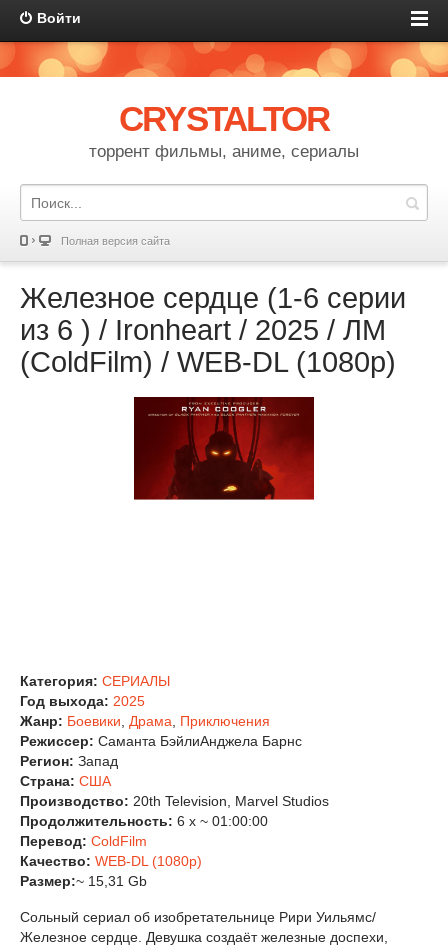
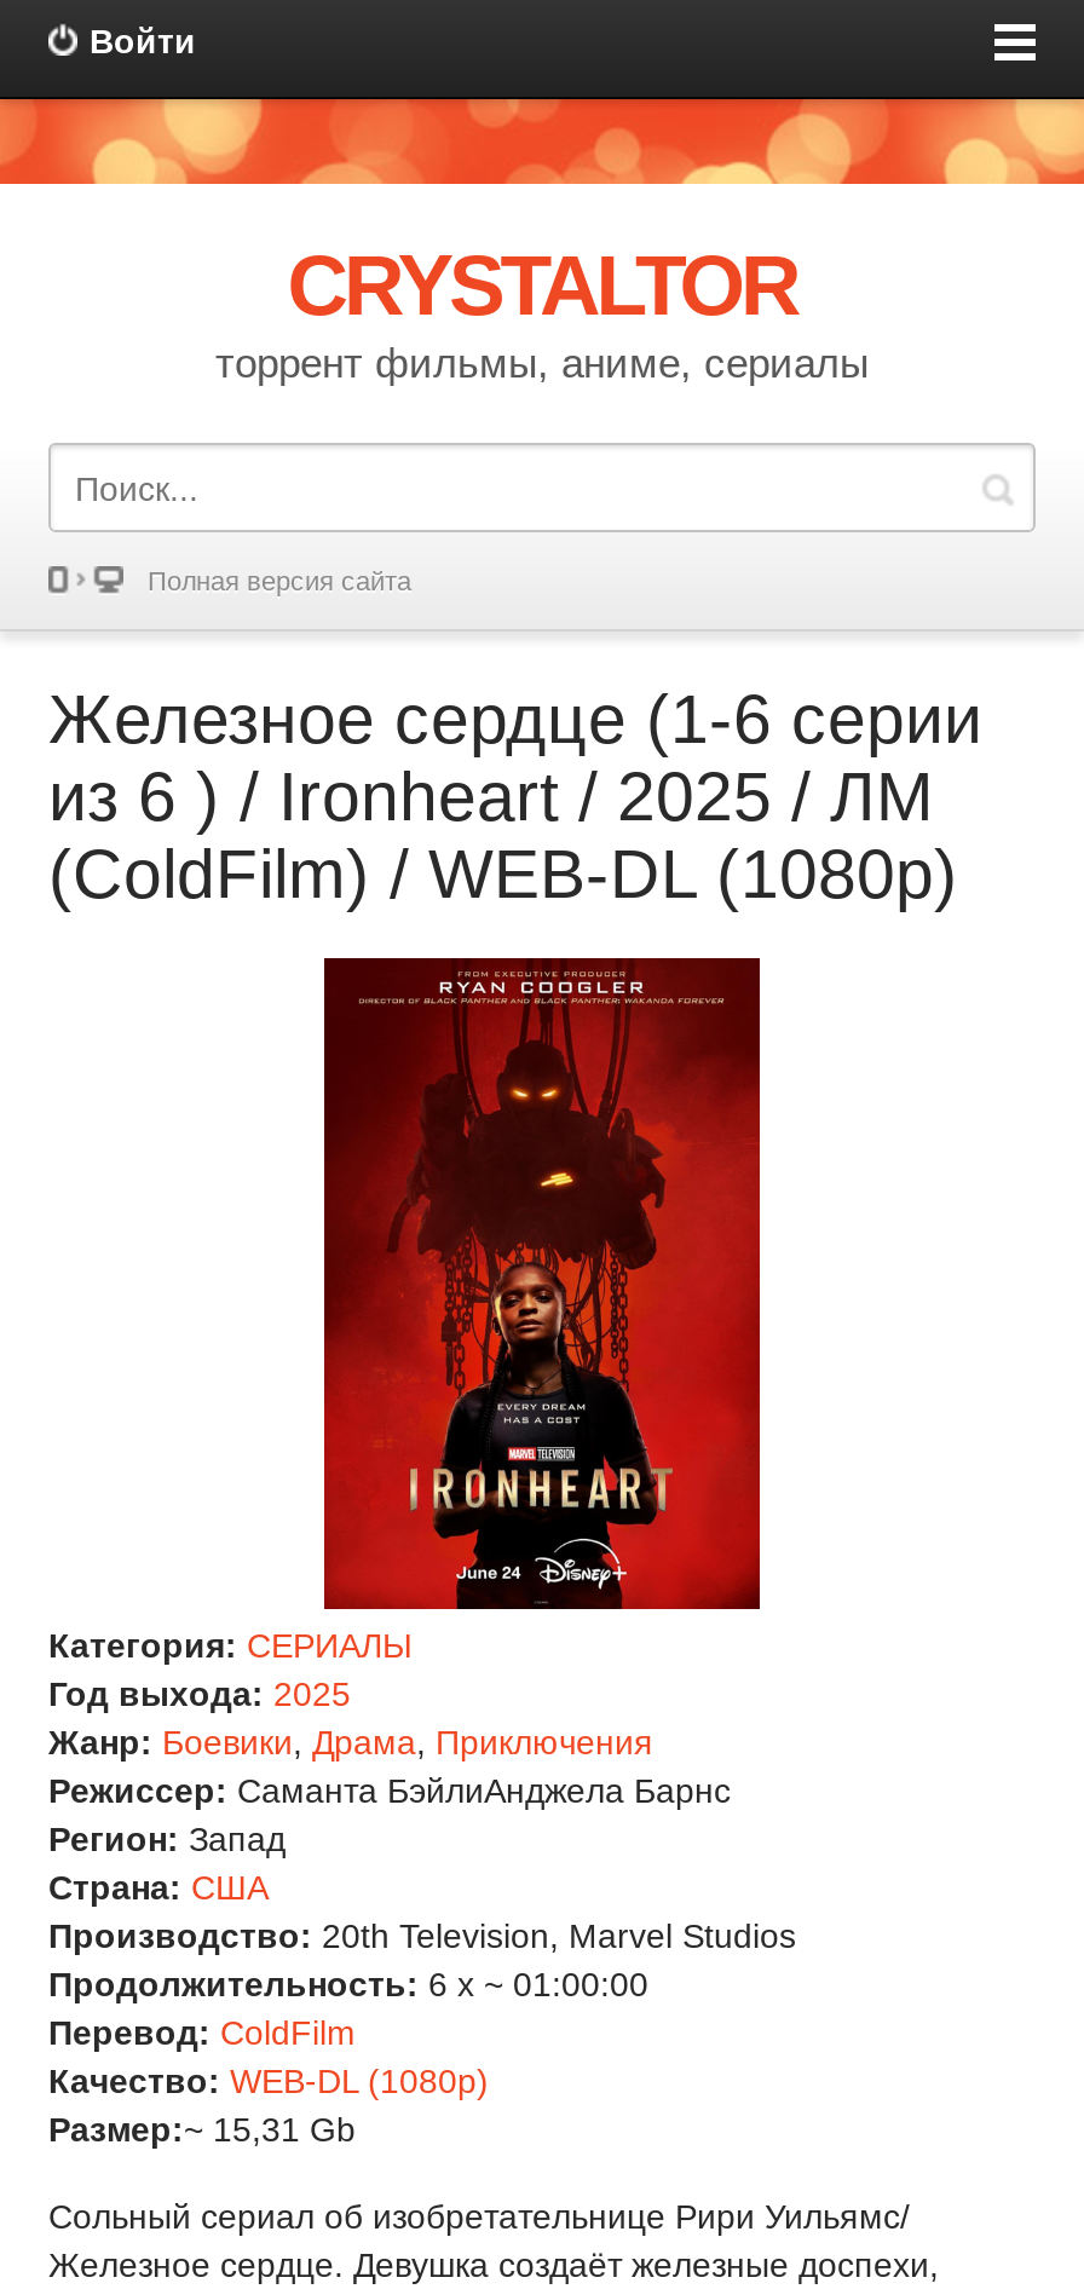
+ [image]
